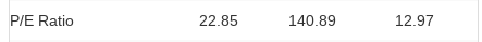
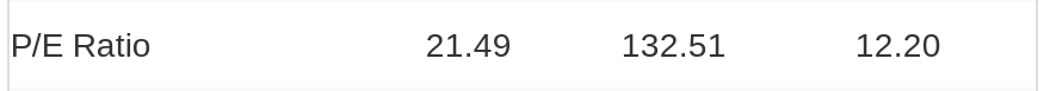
- 22.85
+ 21.49

- 140.89
+ 132.51

- 12.97
+ 12.20
